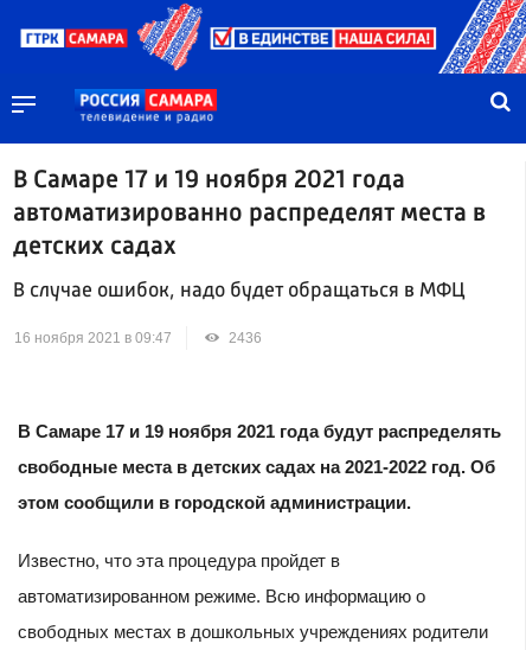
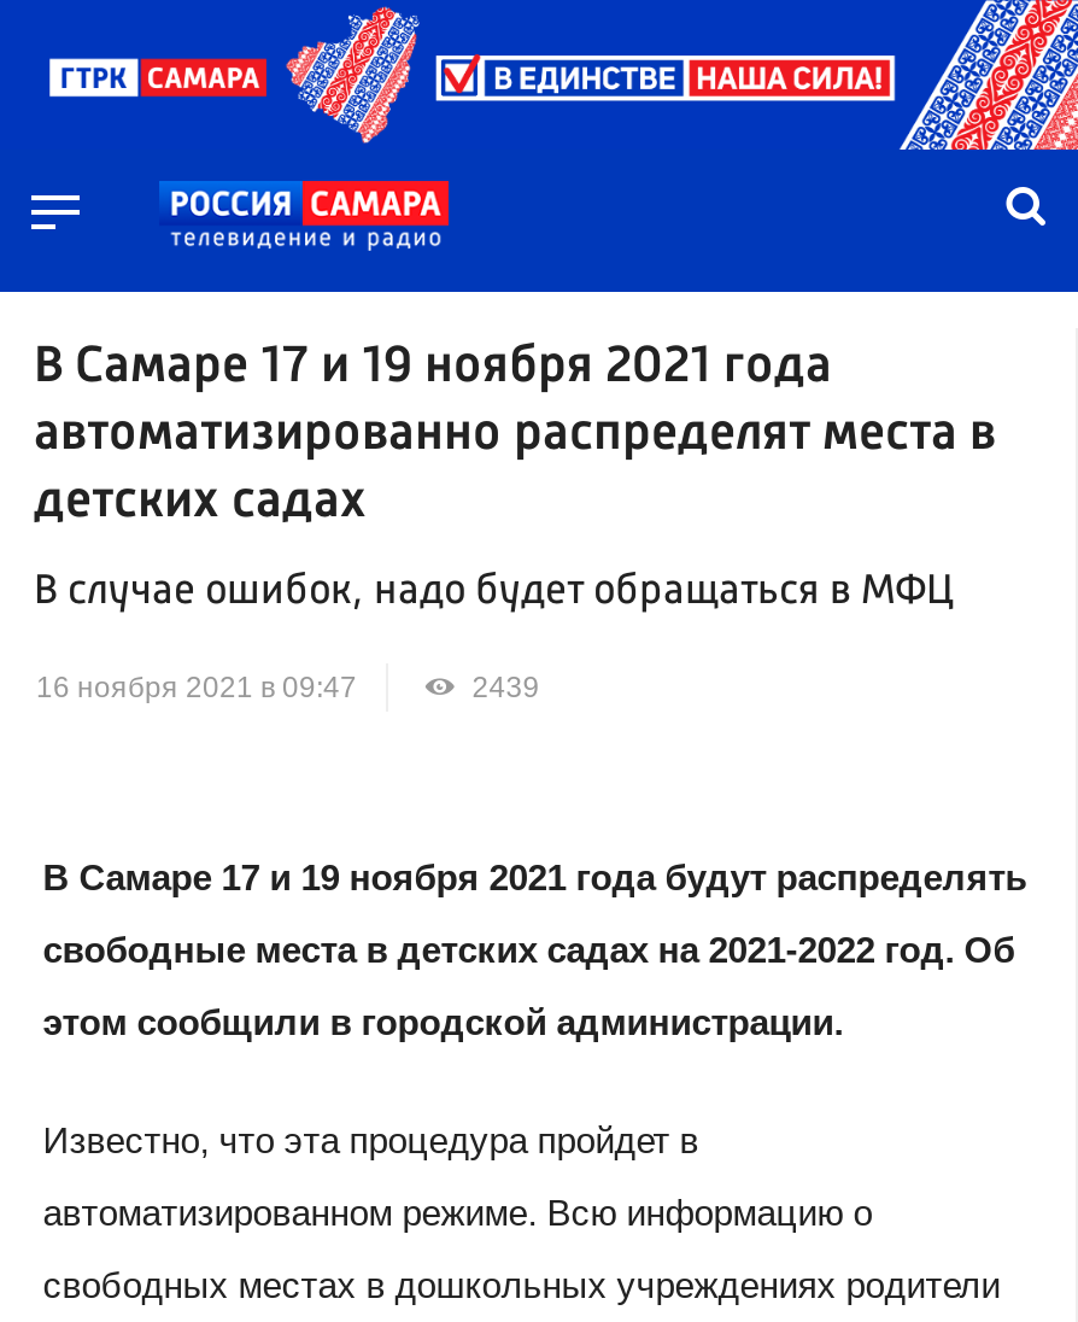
- 2436
+ 2439
